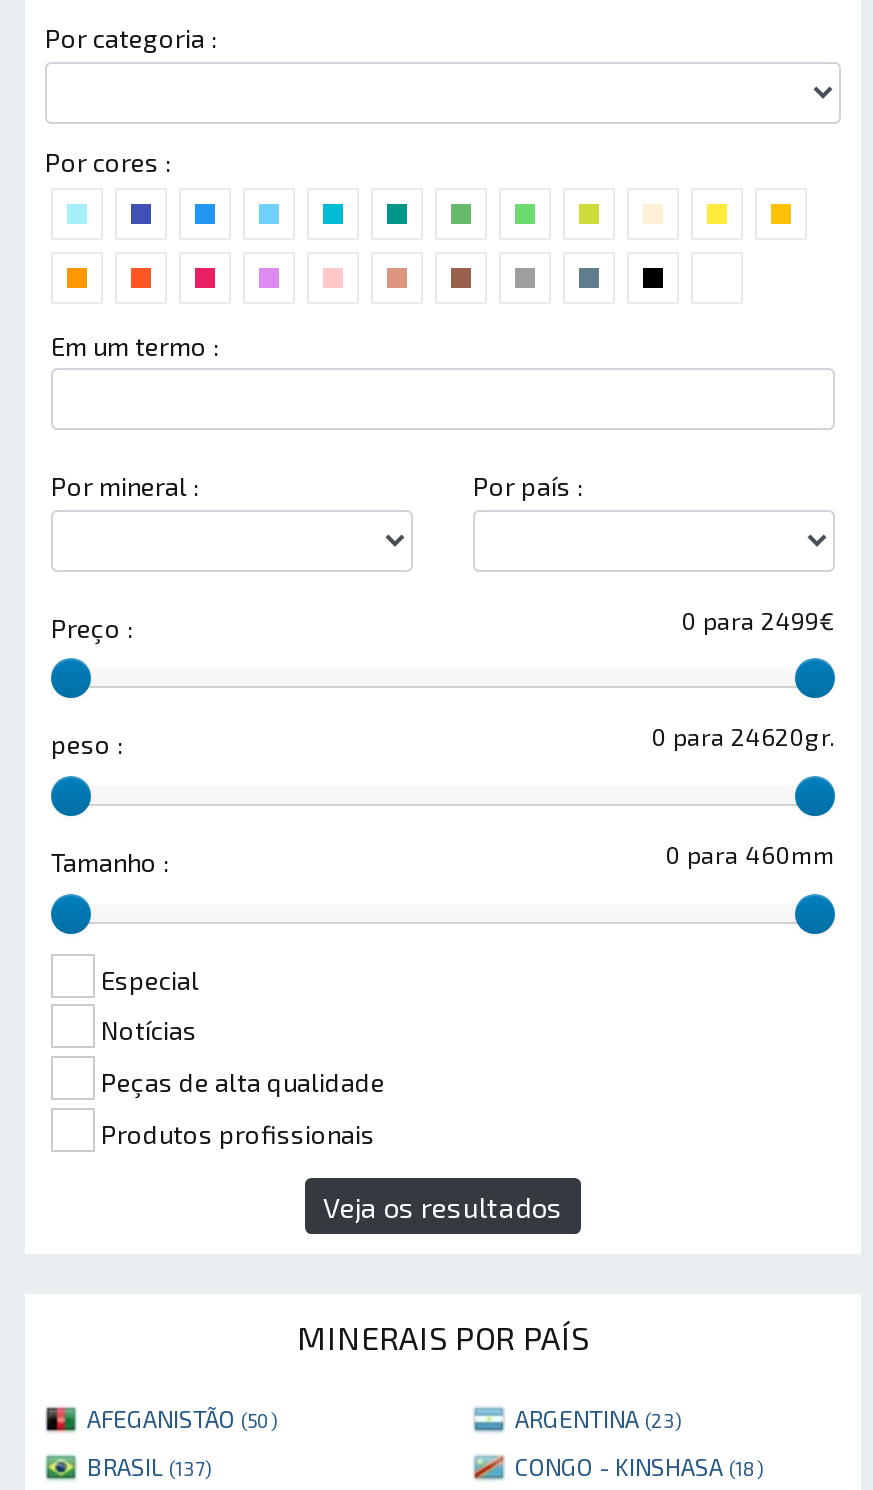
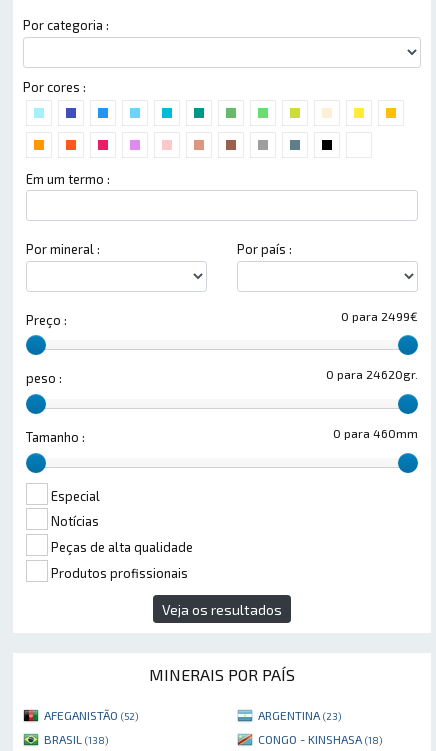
- AFEGANISTÃO (50)
+ AFEGANISTÃO (52)

- BRASIL (137)
+ BRASIL (138)
